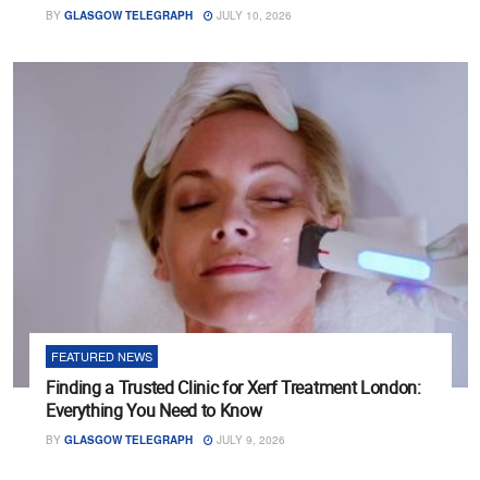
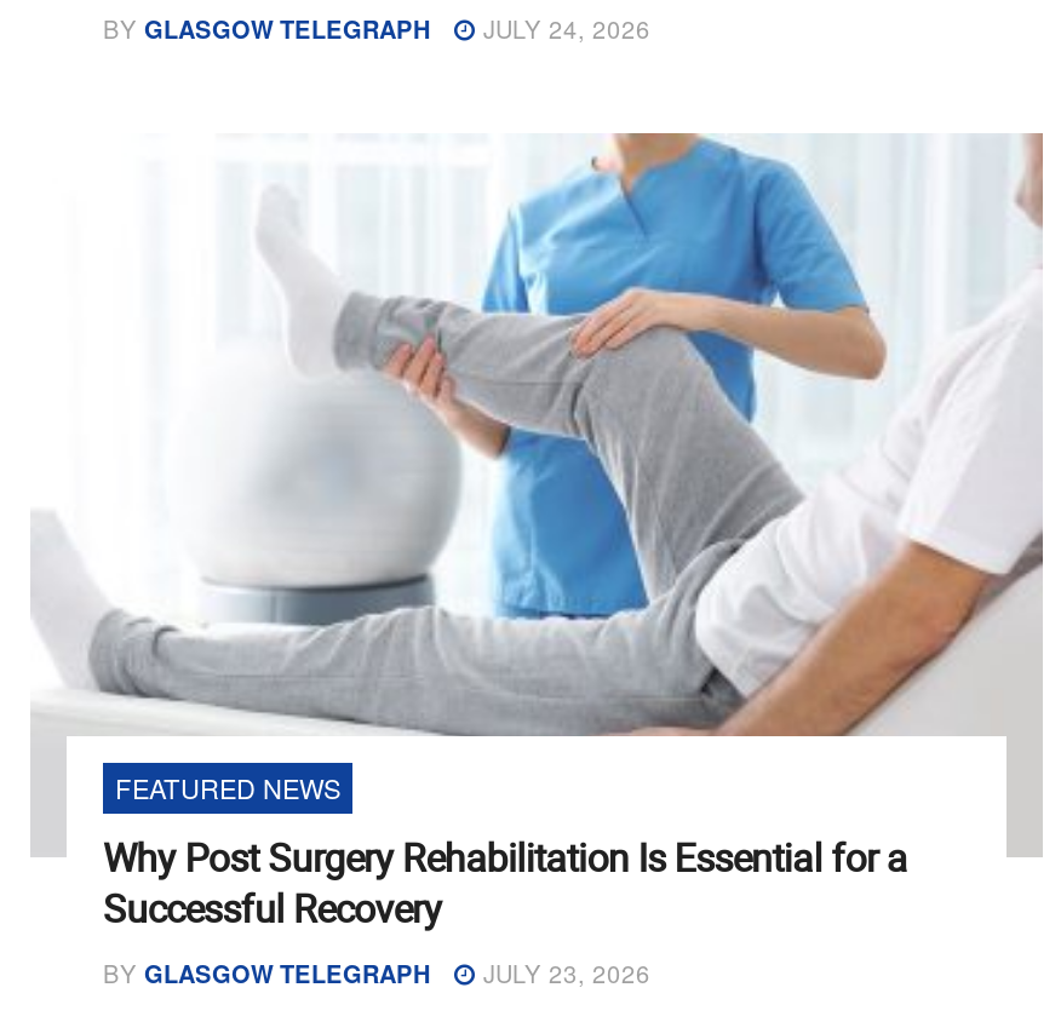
- BY GLASGOW TELEGRAPH JULY 10, 2026
+ BY GLASGOW TELEGRAPH JULY 24, 2026

- [image]
- Finding a Trusted Clinic for Xerf Treatment London:
- Everything You Need to Know
+ [image]
+ Why Post Surgery Rehabilitation Is Essential for a
+ Successful Recovery

- BY GLASGOW TELEGRAPH JULY 9, 2026
+ BY GLASGOW TELEGRAPH JULY 23, 2026
